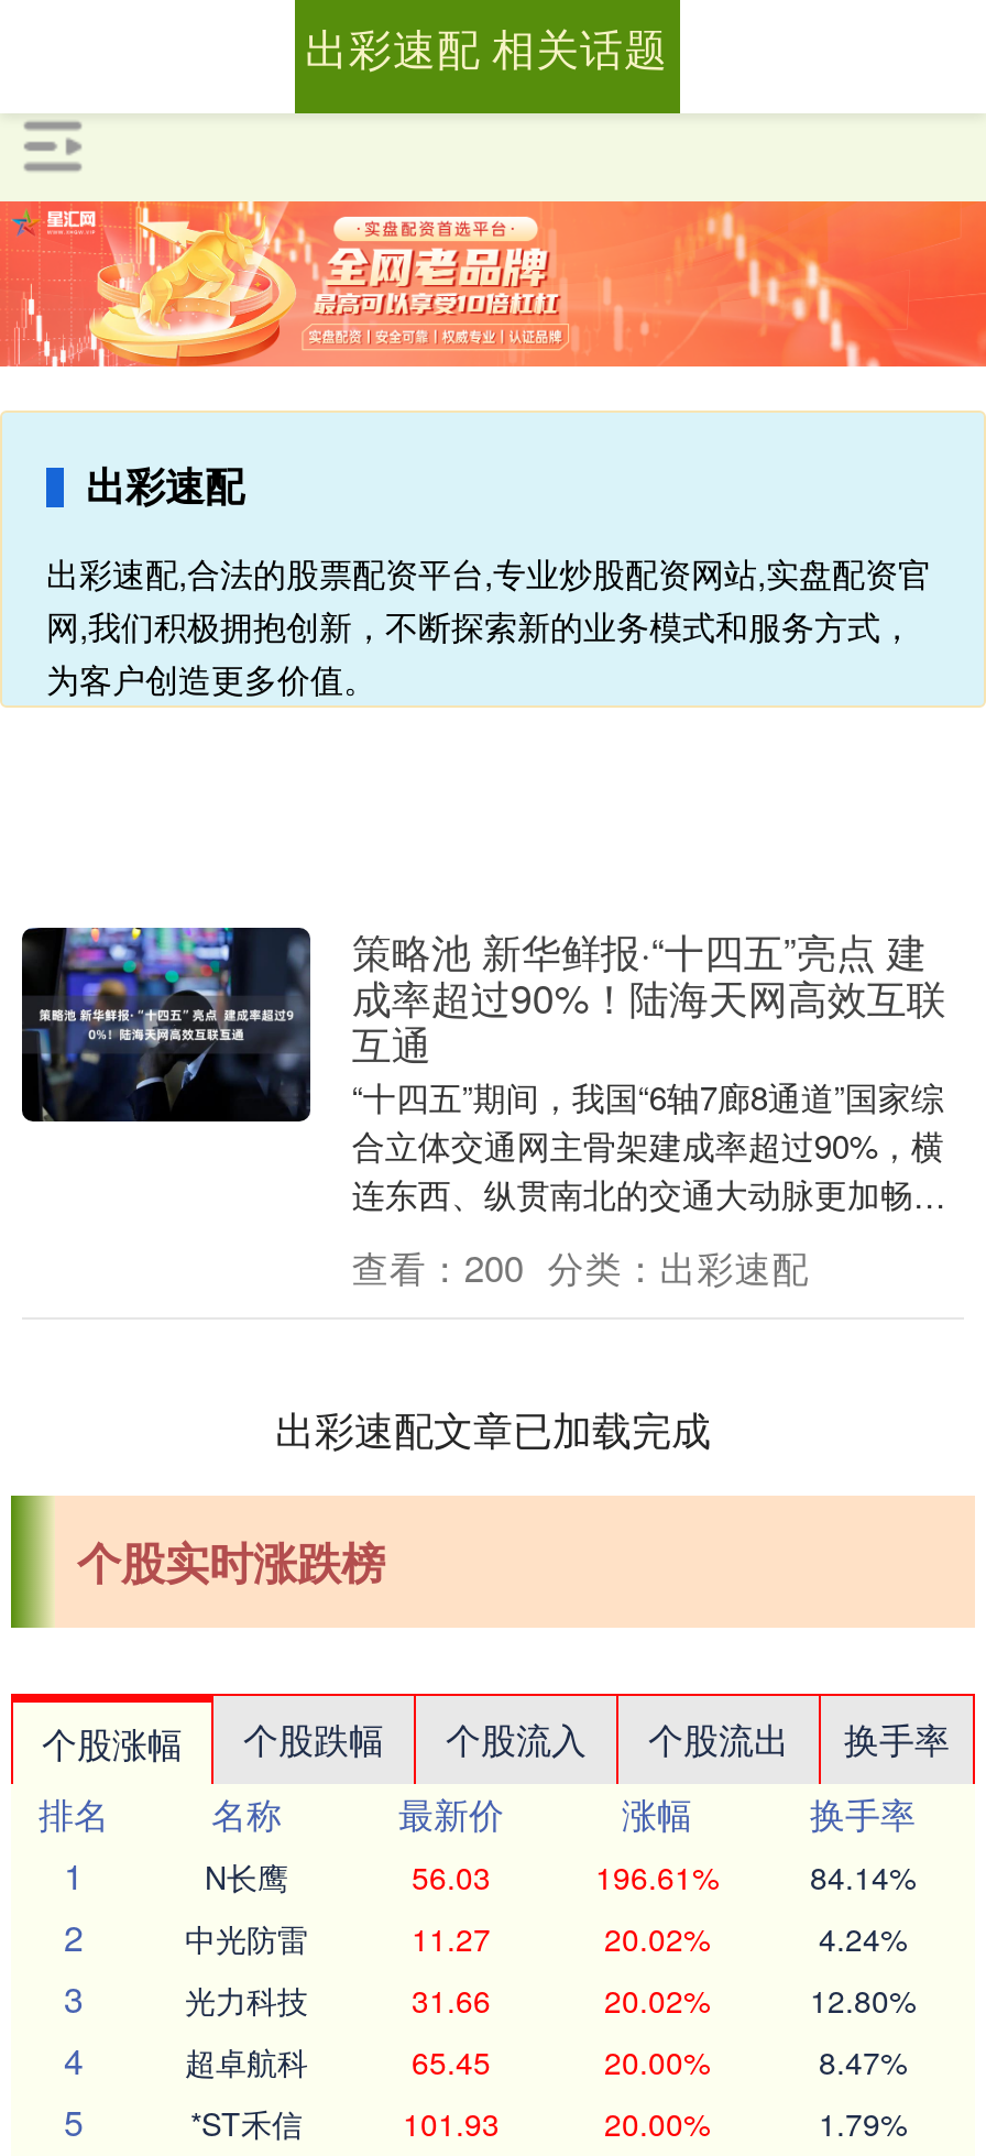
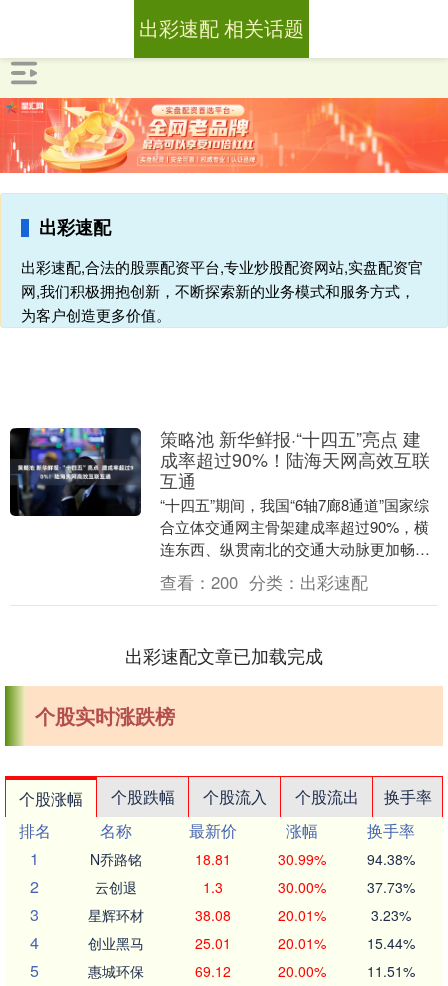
- N长鹰
- 56.03
- 196.61%
- 84.14%
+ N乔路铭
+ 18.81
+ 30.99%
+ 94.38%

- 中光防雷
- 11.27
- 20.02%
- 4.24%
+ 云创退
+ 1.3
+ 30.00%
+ 37.73%

- 光力科技
- 31.66
- 20.02%
- 12.80%
+ 星辉环材
+ 38.08
+ 20.01%
+ 3.23%

- 超卓航科
- 65.45
- 20.00%
- 8.47%
+ 创业黑马
+ 25.01
+ 20.01%
+ 15.44%

- *ST禾信
- 101.93
+ 惠城环保
+ 69.12

- 1.79%
+ 11.51%
